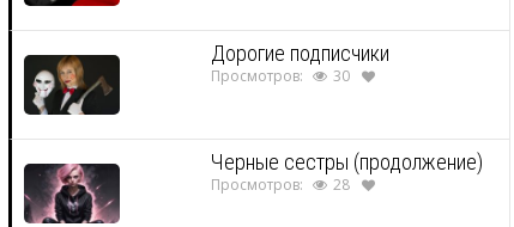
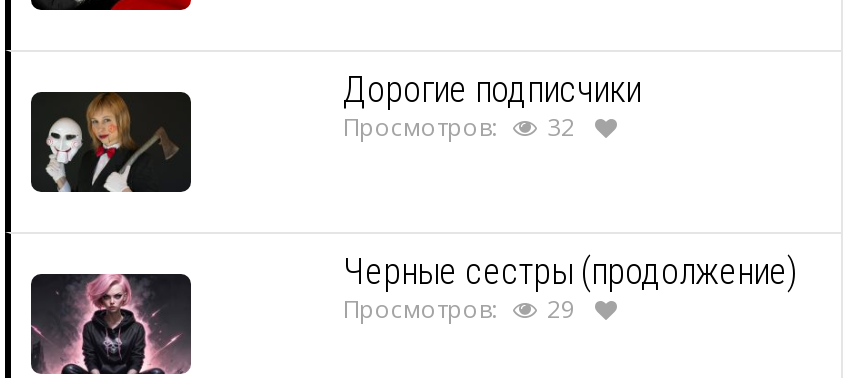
- Просмотров: 30
+ Просмотров: 32

- Просмотров: 28
+ Просмотров: 29
